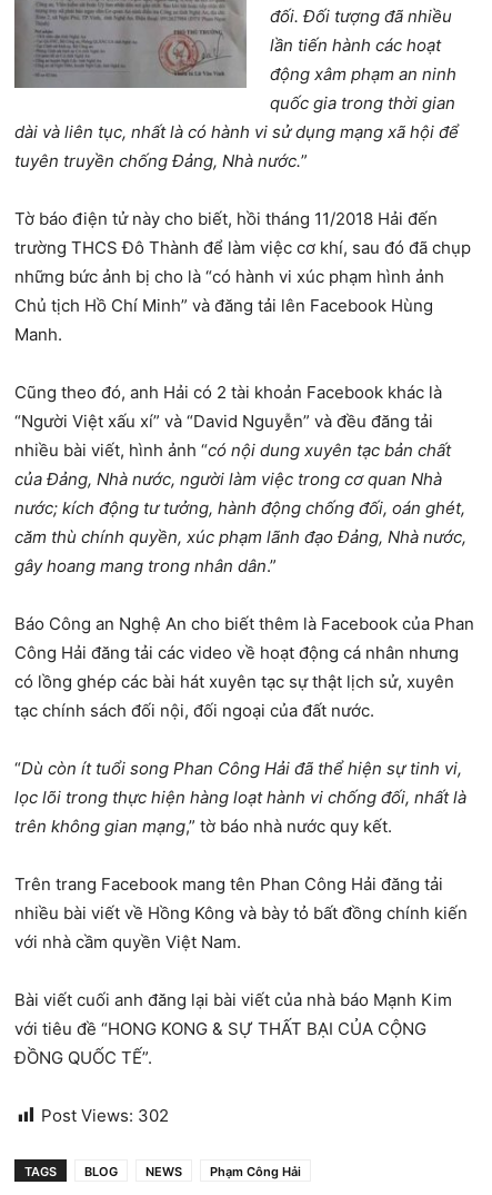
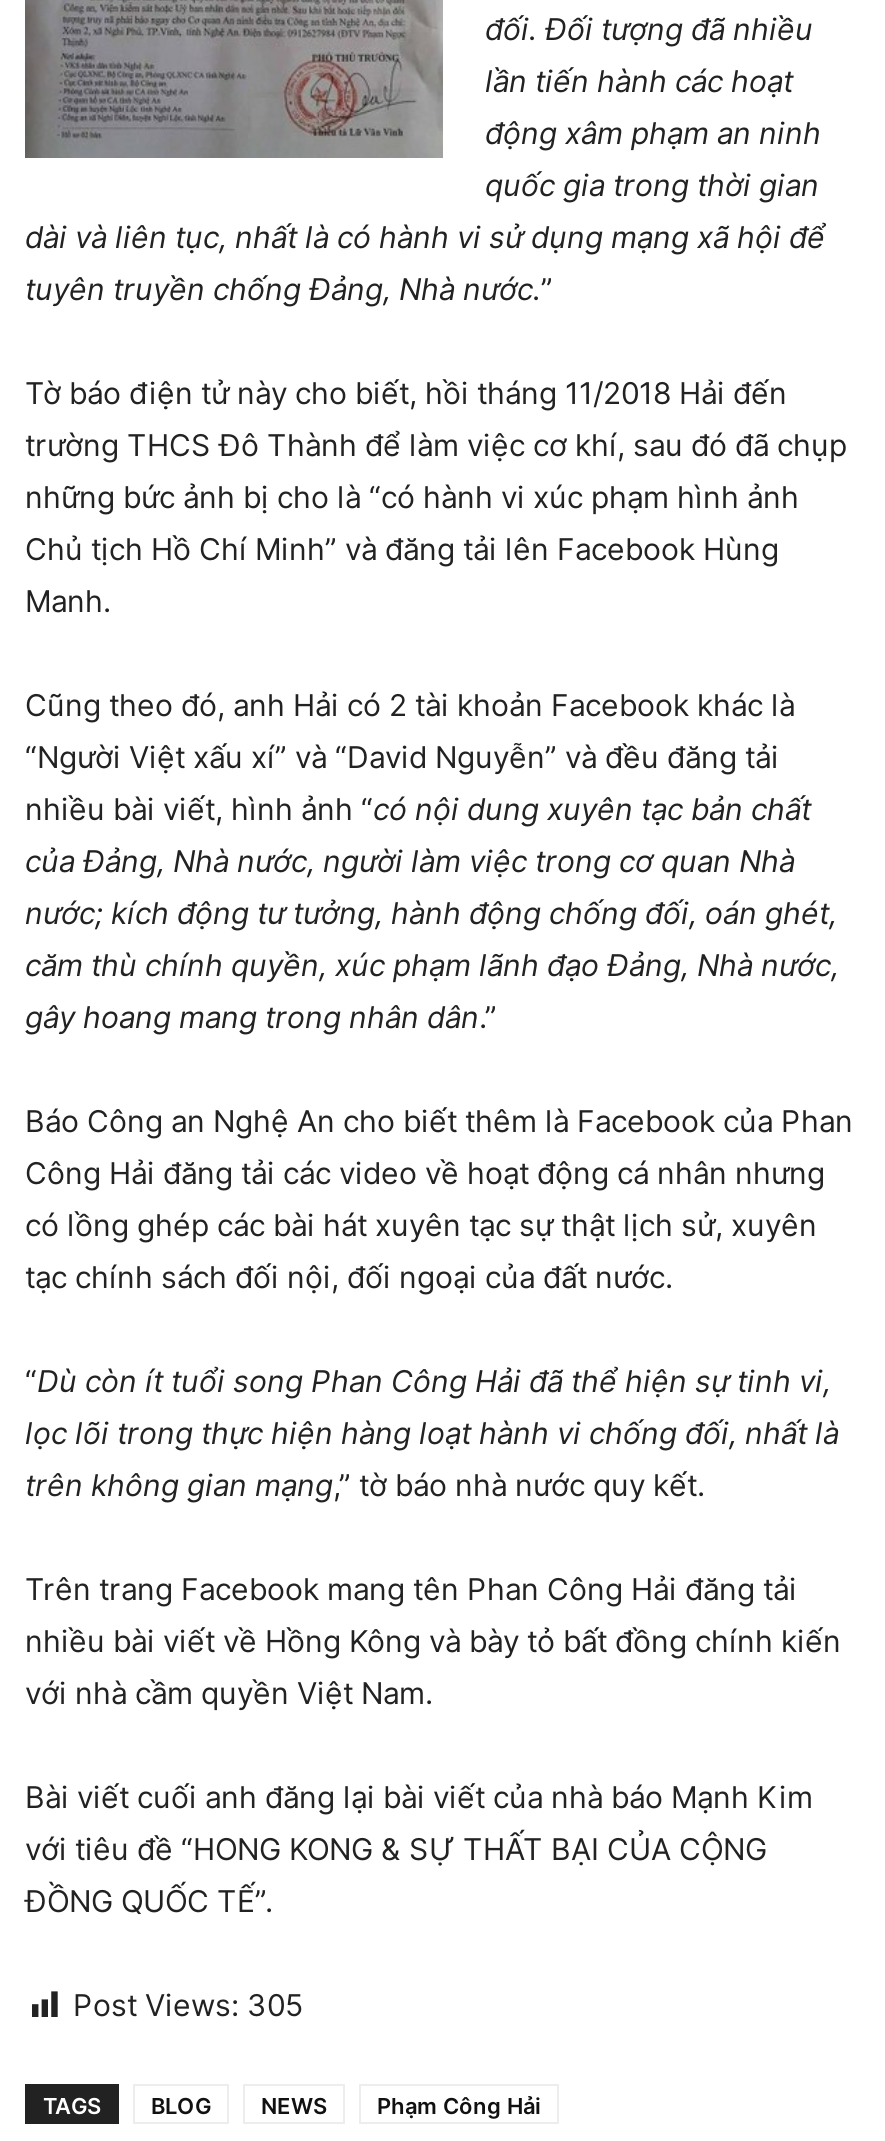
- Post Views: 302
+ Post Views: 305
